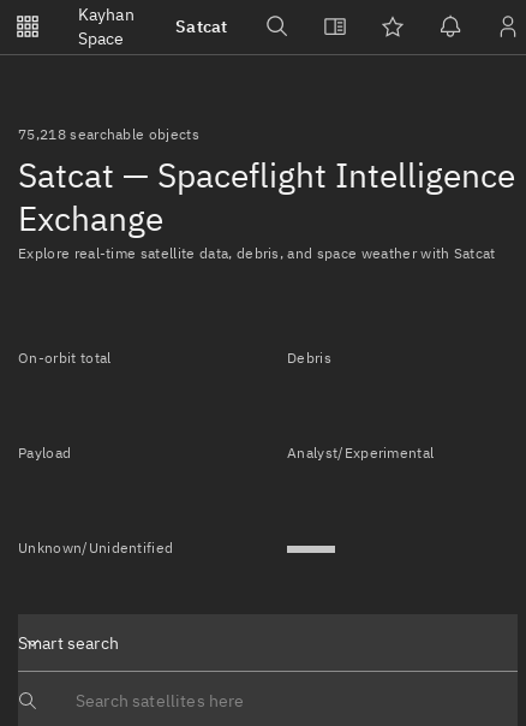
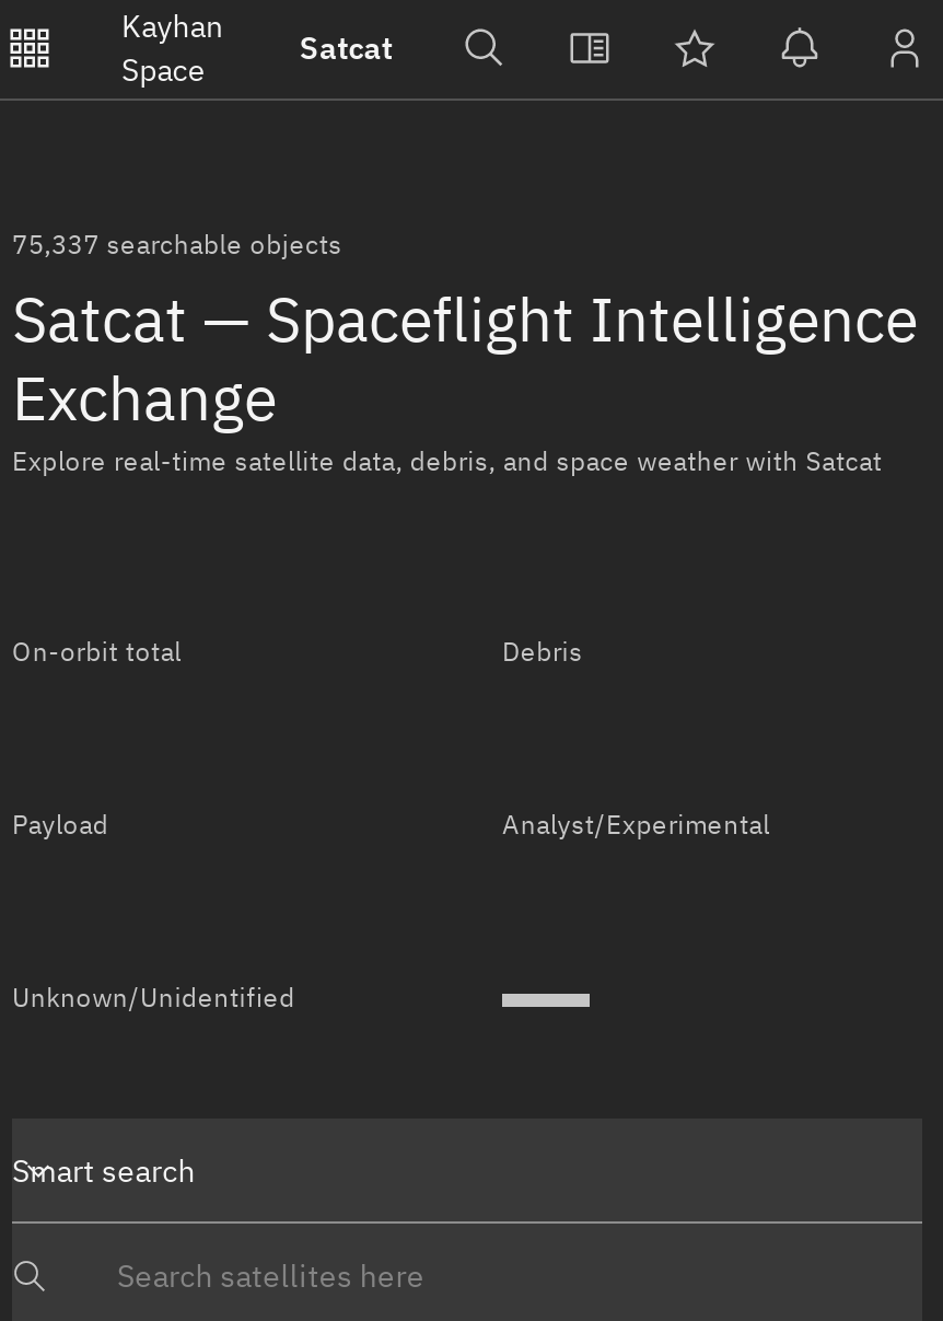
- 75,218 searchable objects
+ 75,337 searchable objects
